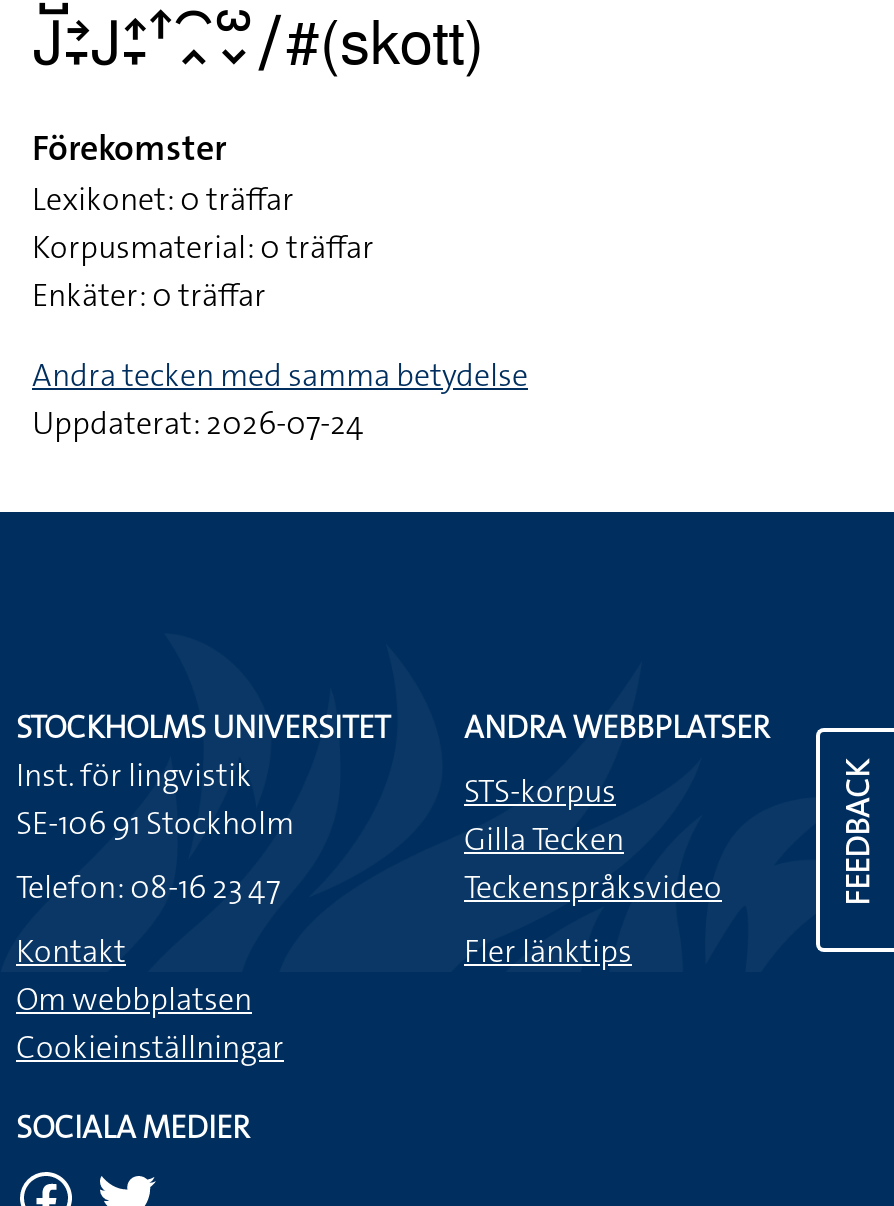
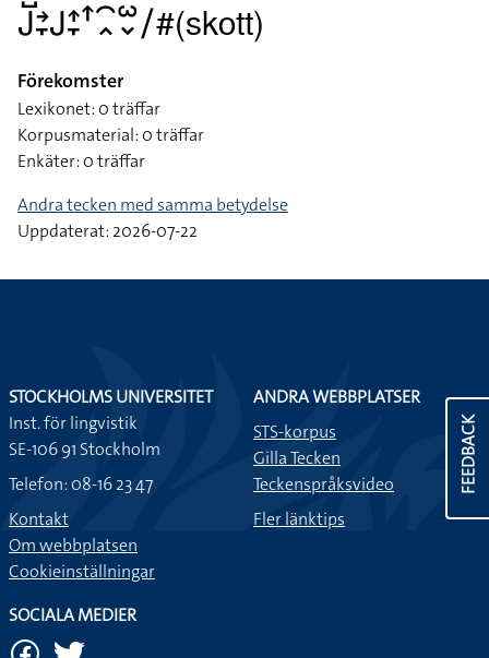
- Uppdaterat: 2026-07-24
+ Uppdaterat: 2026-07-22
